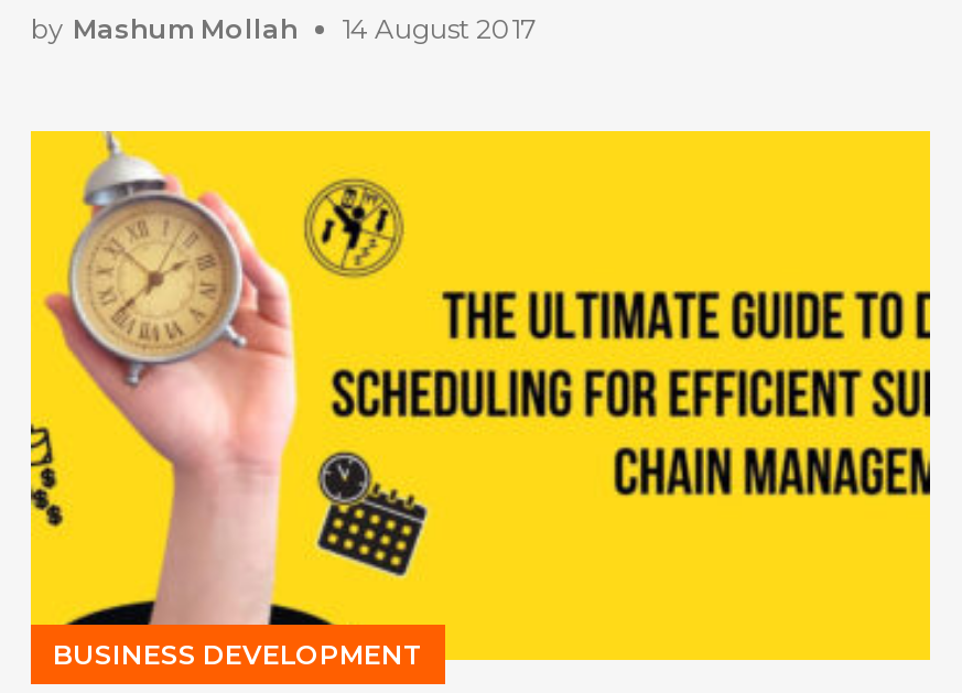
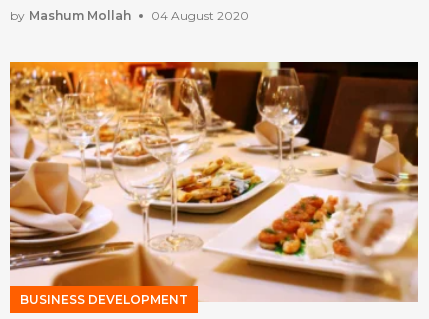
- by Mashum Mollah 14 August 2017
+ by Mashum Mollah 04 August 2020

- [image]
+ [image]
